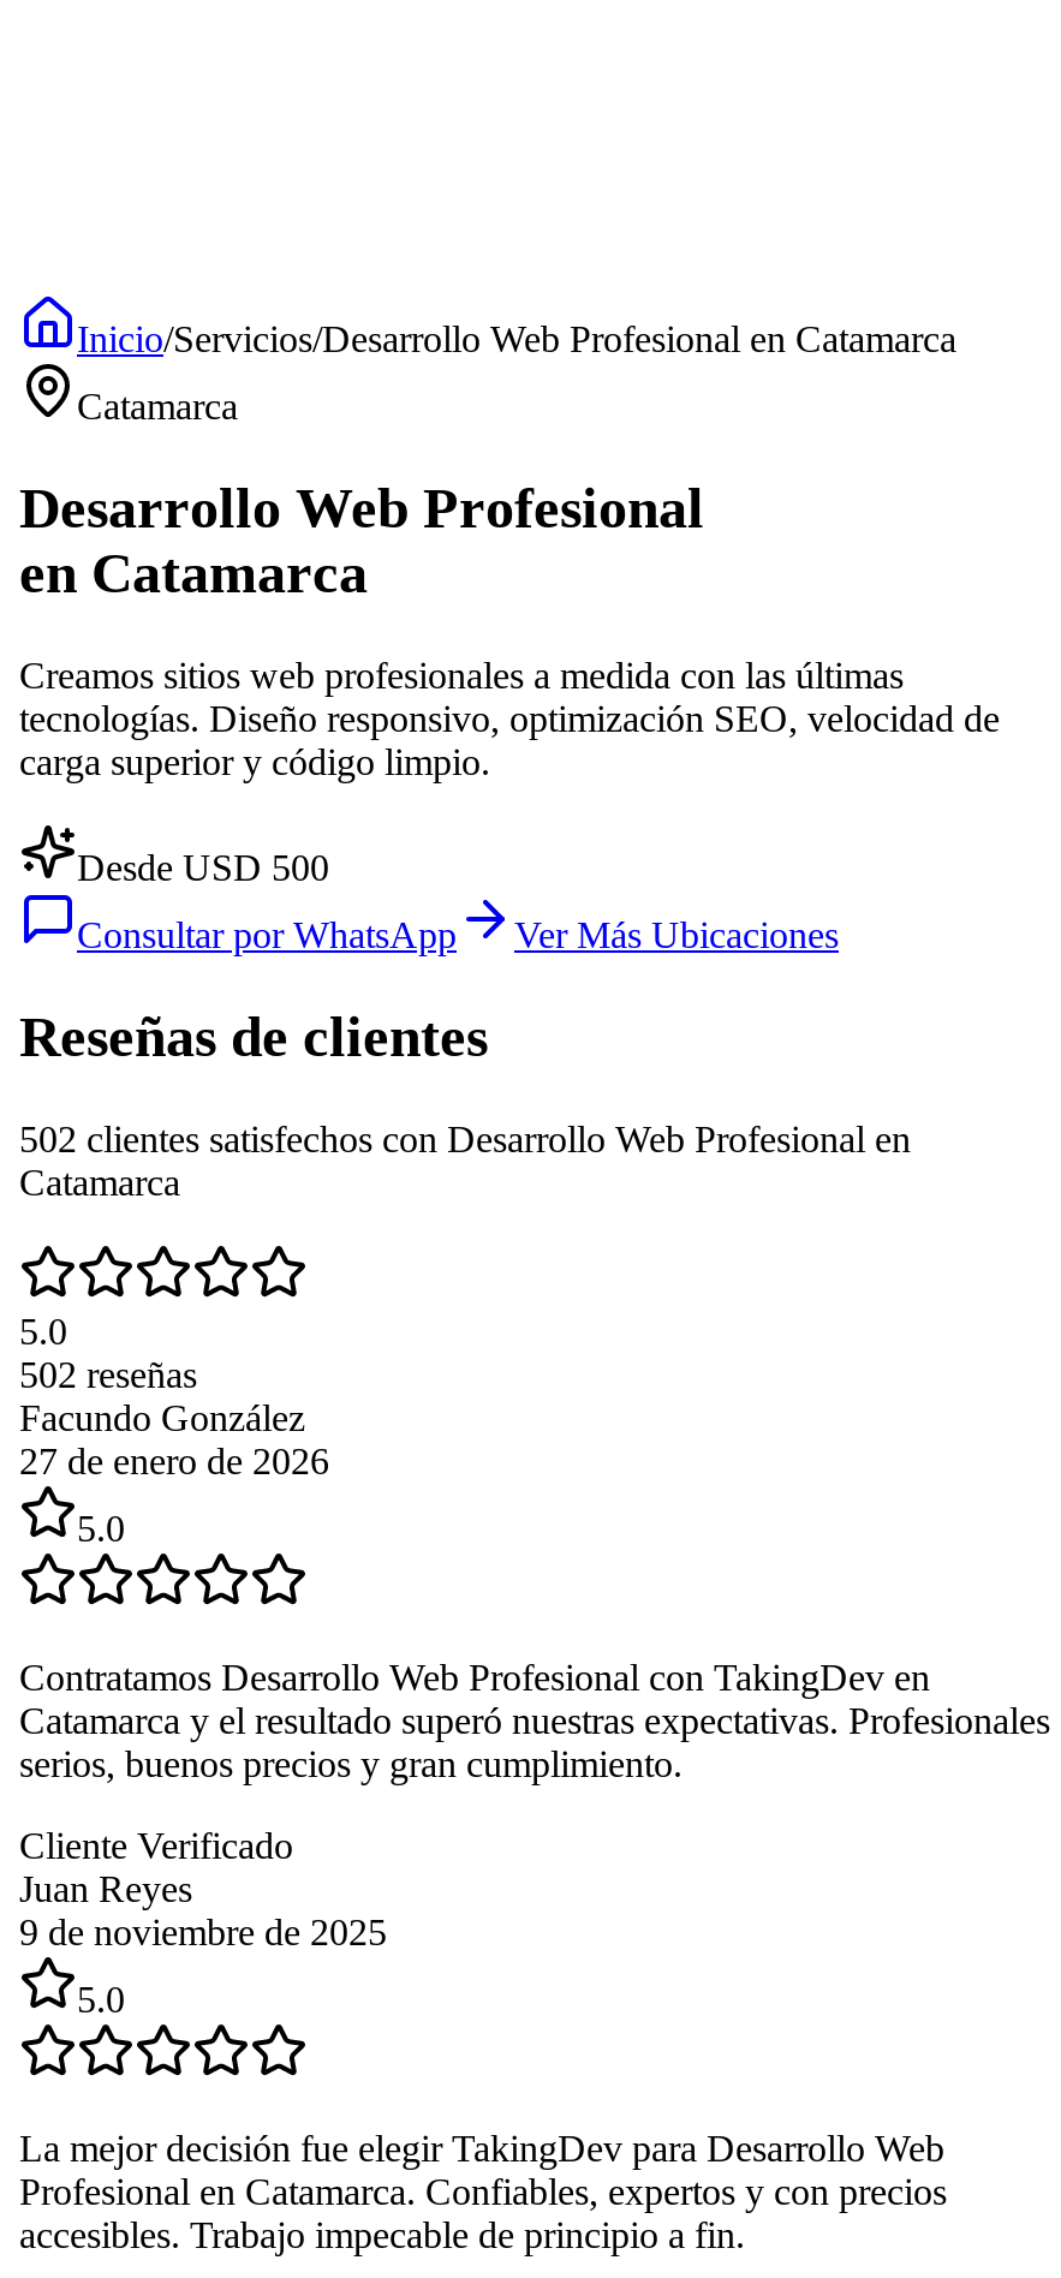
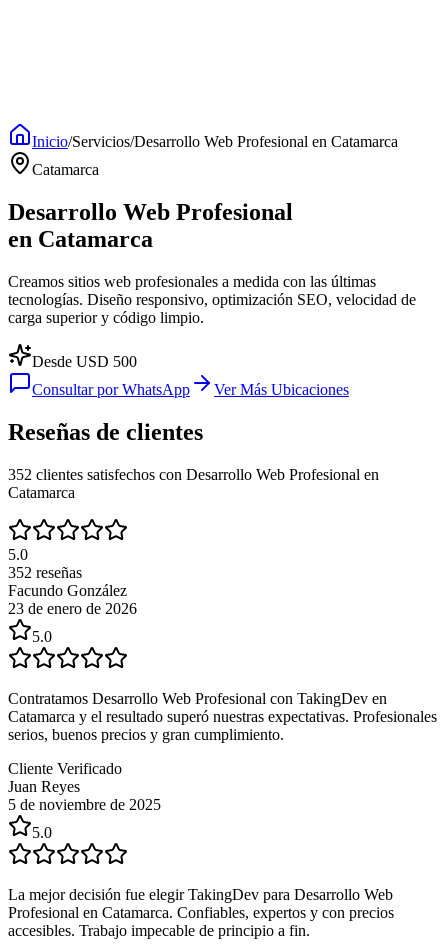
- 502 clientes satisfechos con Desarrollo Web Profesional en
+ 352 clientes satisfechos con Desarrollo Web Profesional en

- 502 reseñas
+ 352 reseñas

- 27 de enero de 2026
+ 23 de enero de 2026

- 9 de noviembre de 2025
+ 5 de noviembre de 2025
